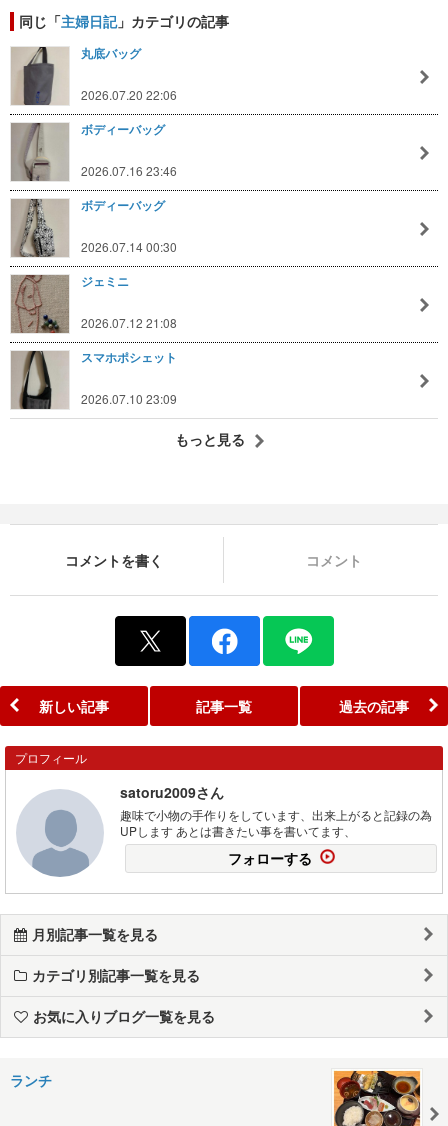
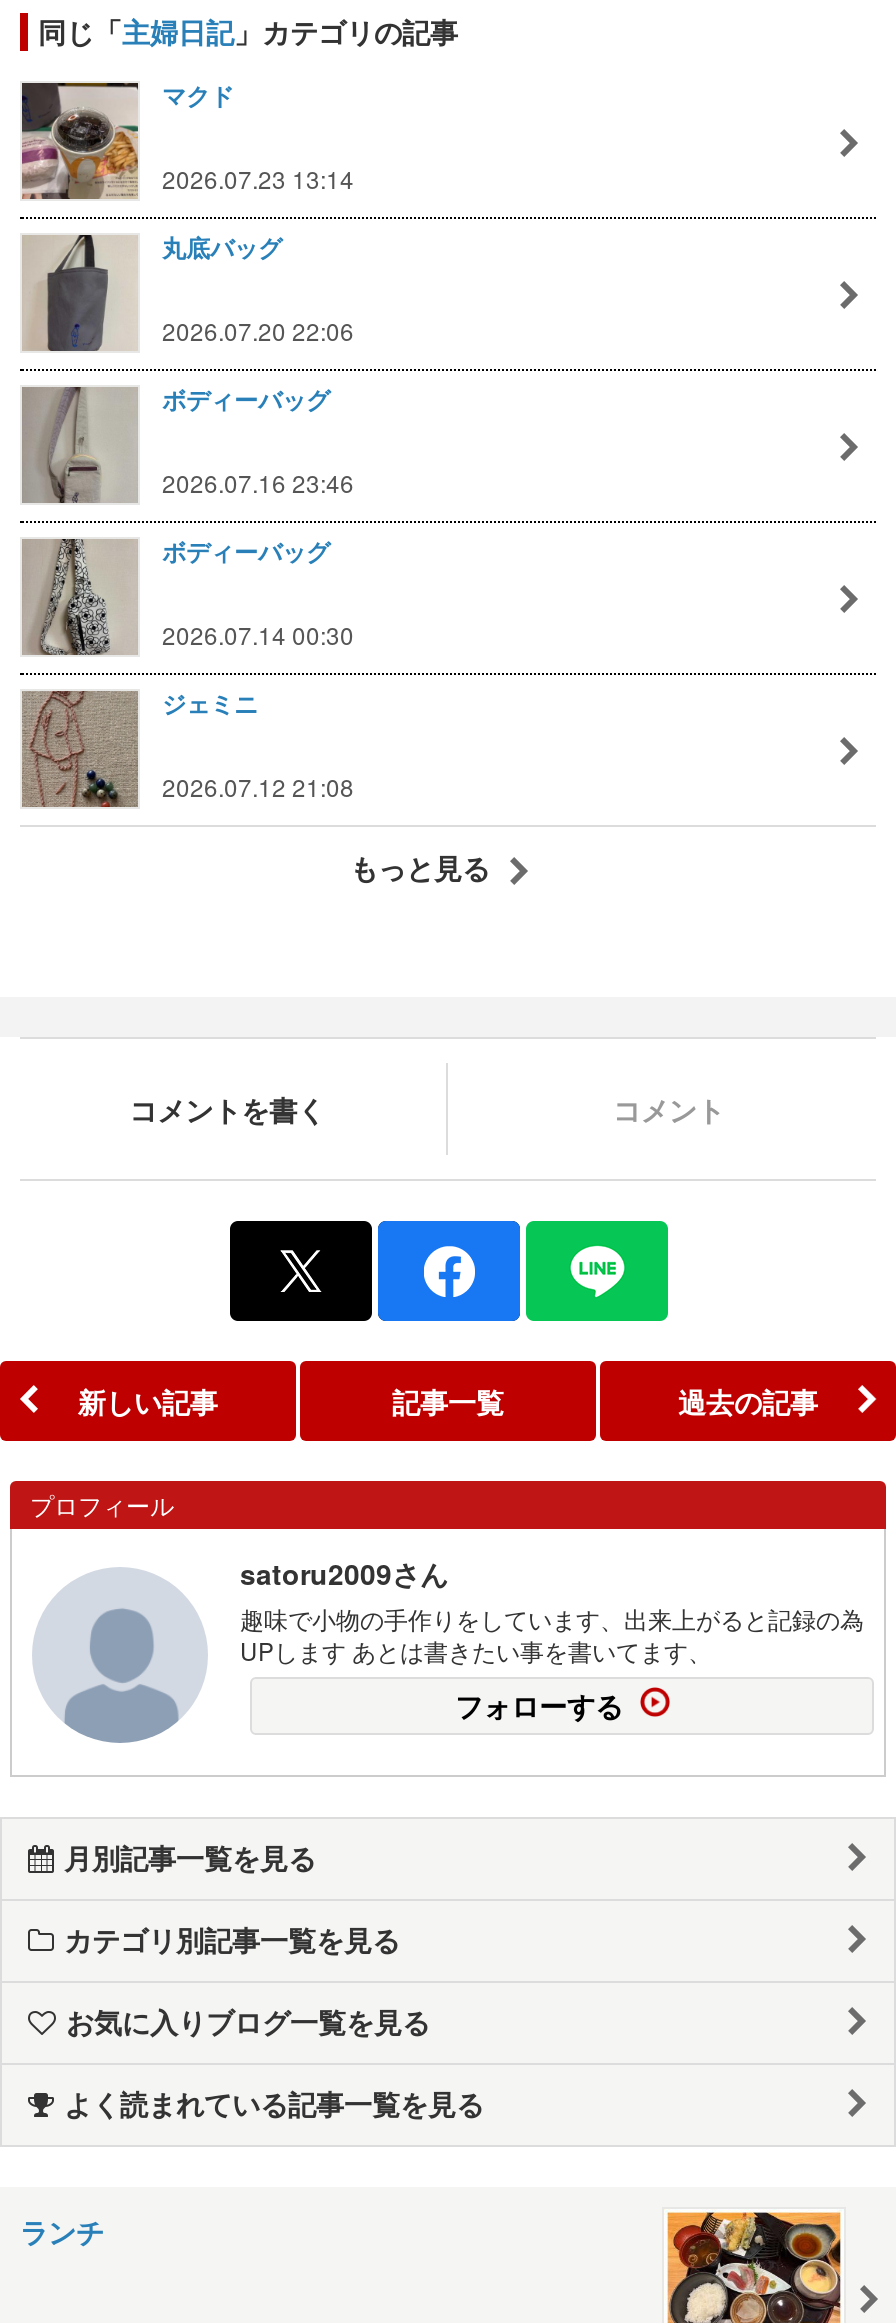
+ [image]
+ マクド
+ 2026.07.23 13:14

moved down: [image] | 丸底バッグ | 2026.07.20 22:06 | ... | ジェミニ | 2026.07.12 21:08

- [image]
- スマホポシェット
- 2026.07.10 23:09

+ よく読まれている記事一覧を見る
